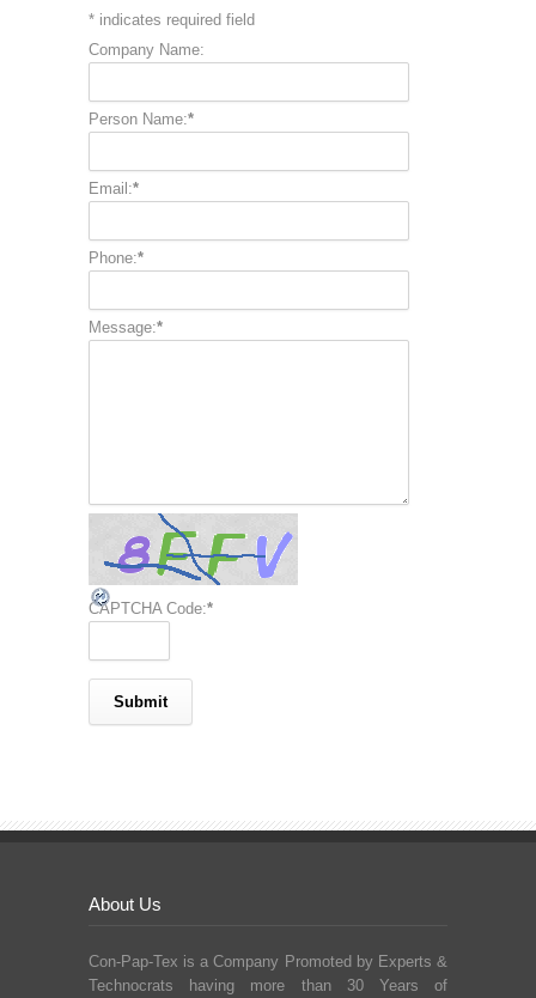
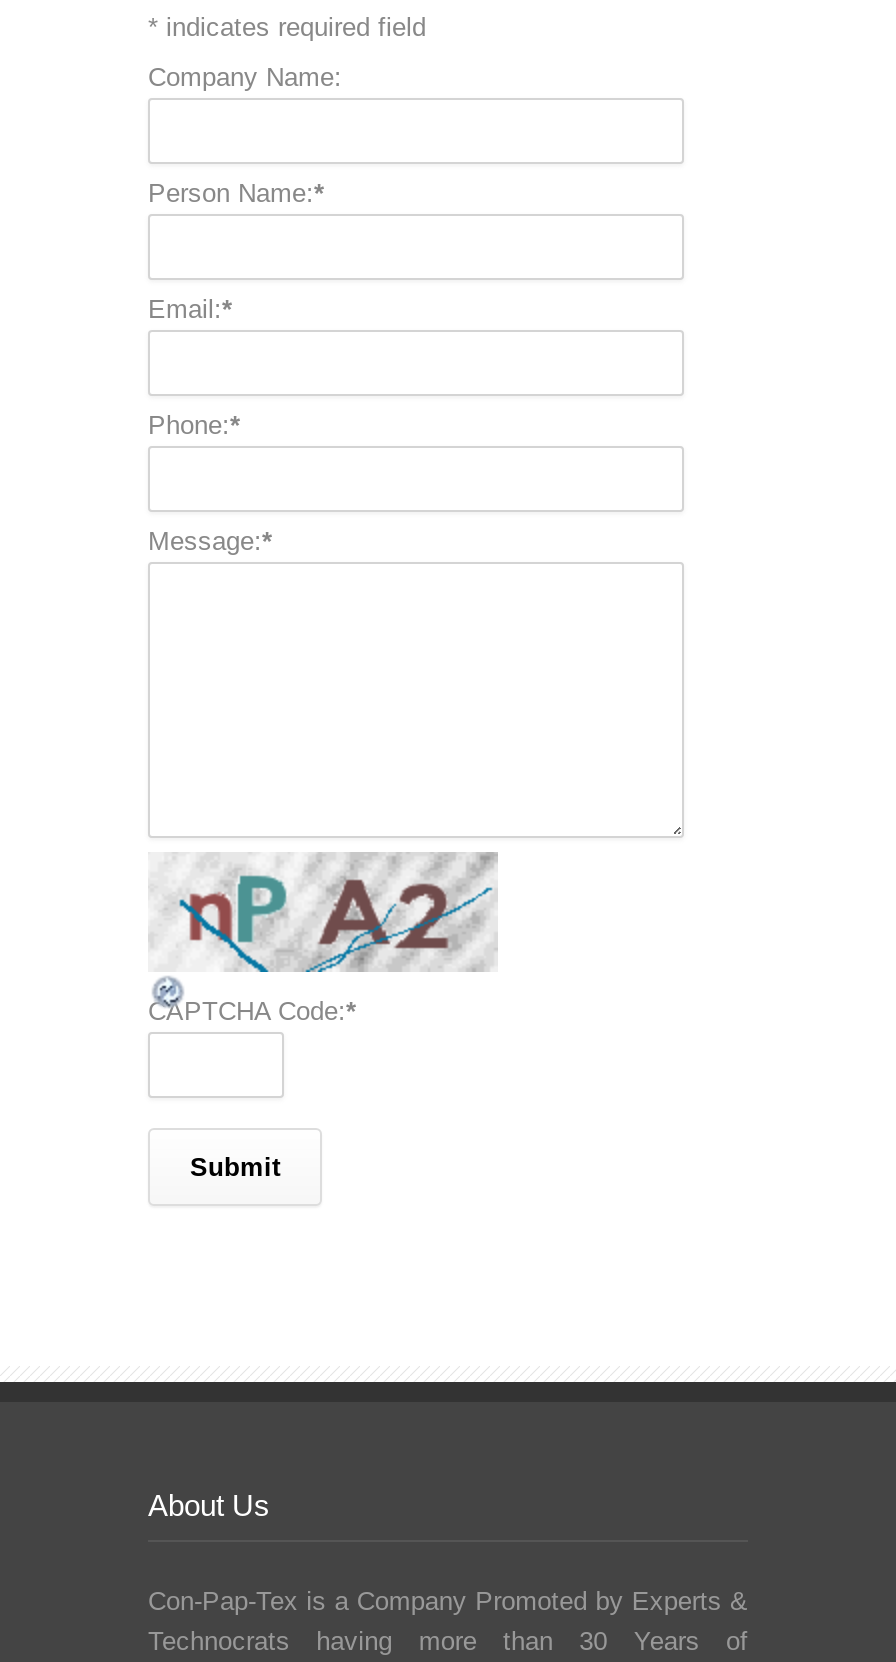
- [image]
+ [image]
